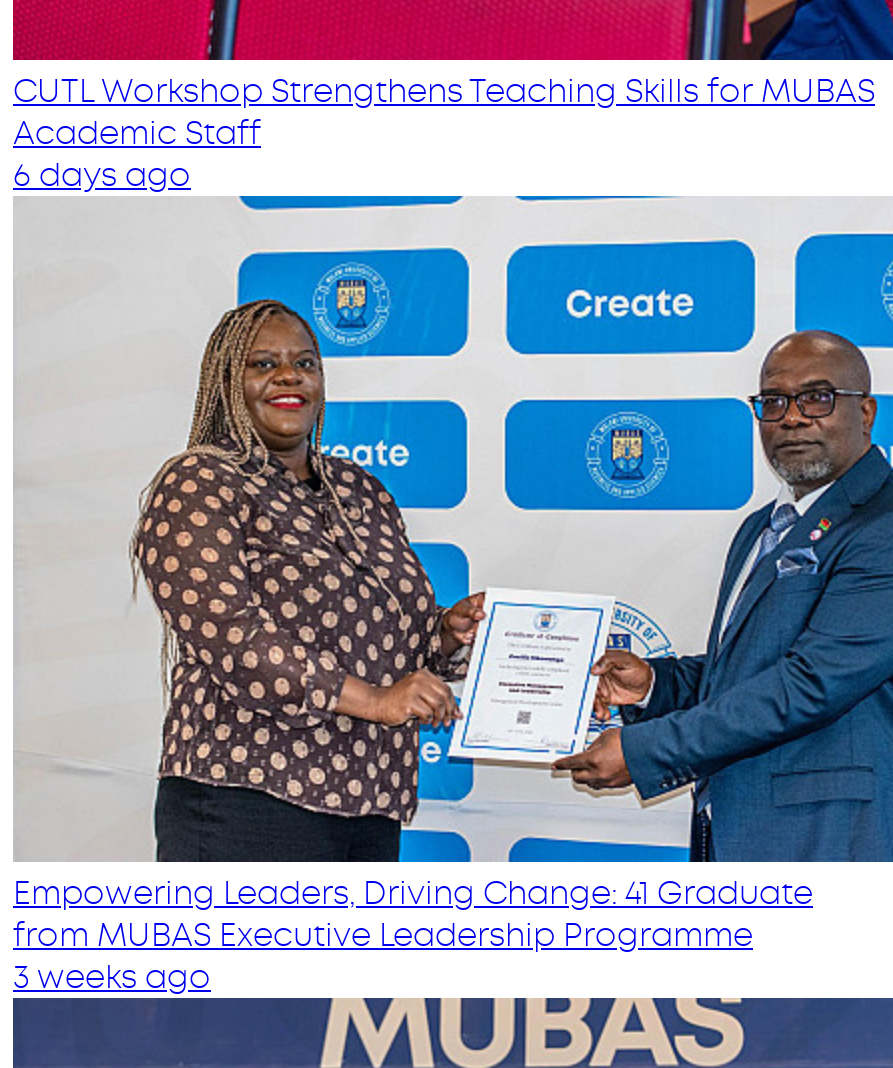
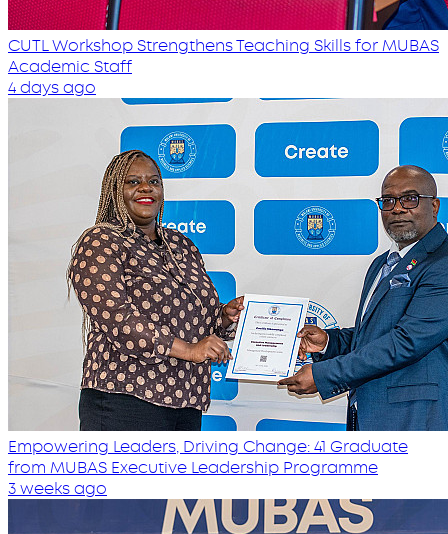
- 6 days ago
+ 4 days ago
